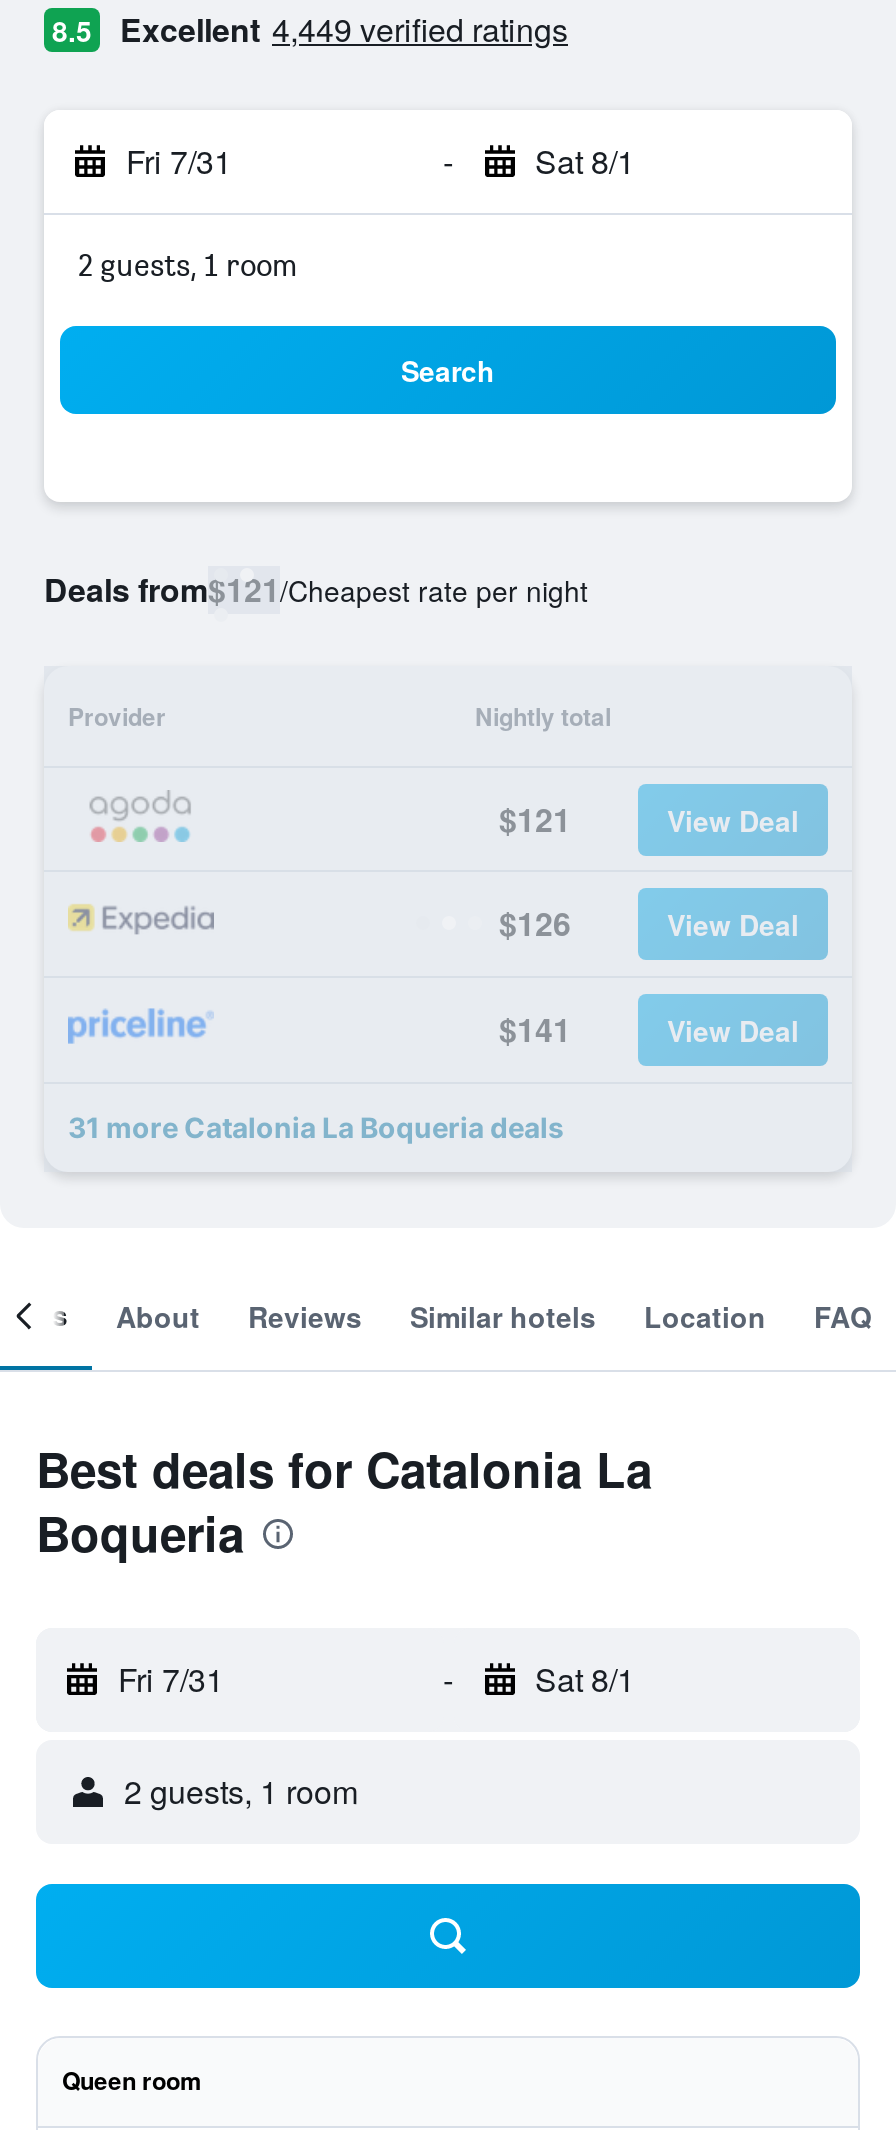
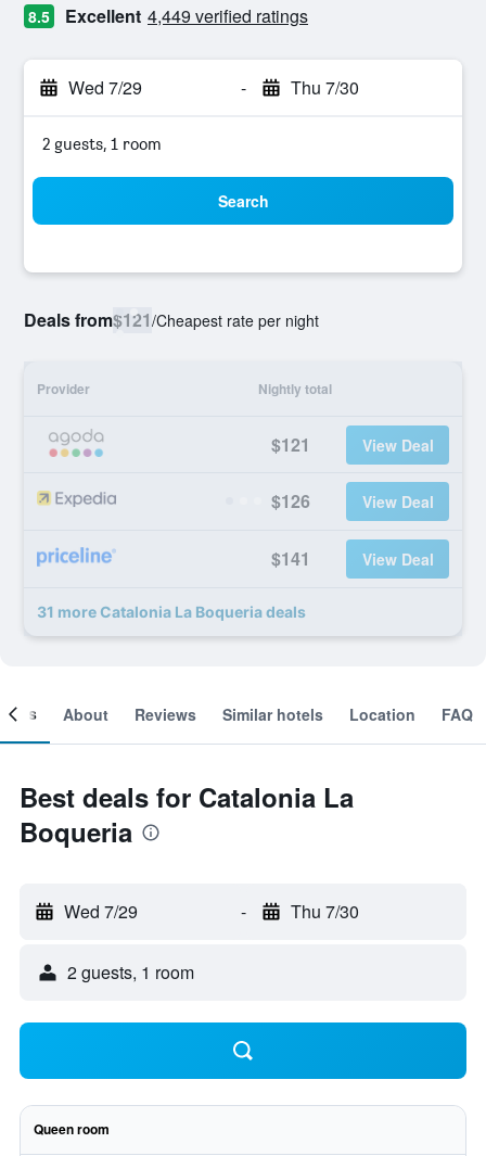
- Fri 7/31
+ Wed 7/29

- Sat 8/1
+ Thu 7/30

- Fri 7/31
+ Wed 7/29

- Sat 8/1
+ Thu 7/30
